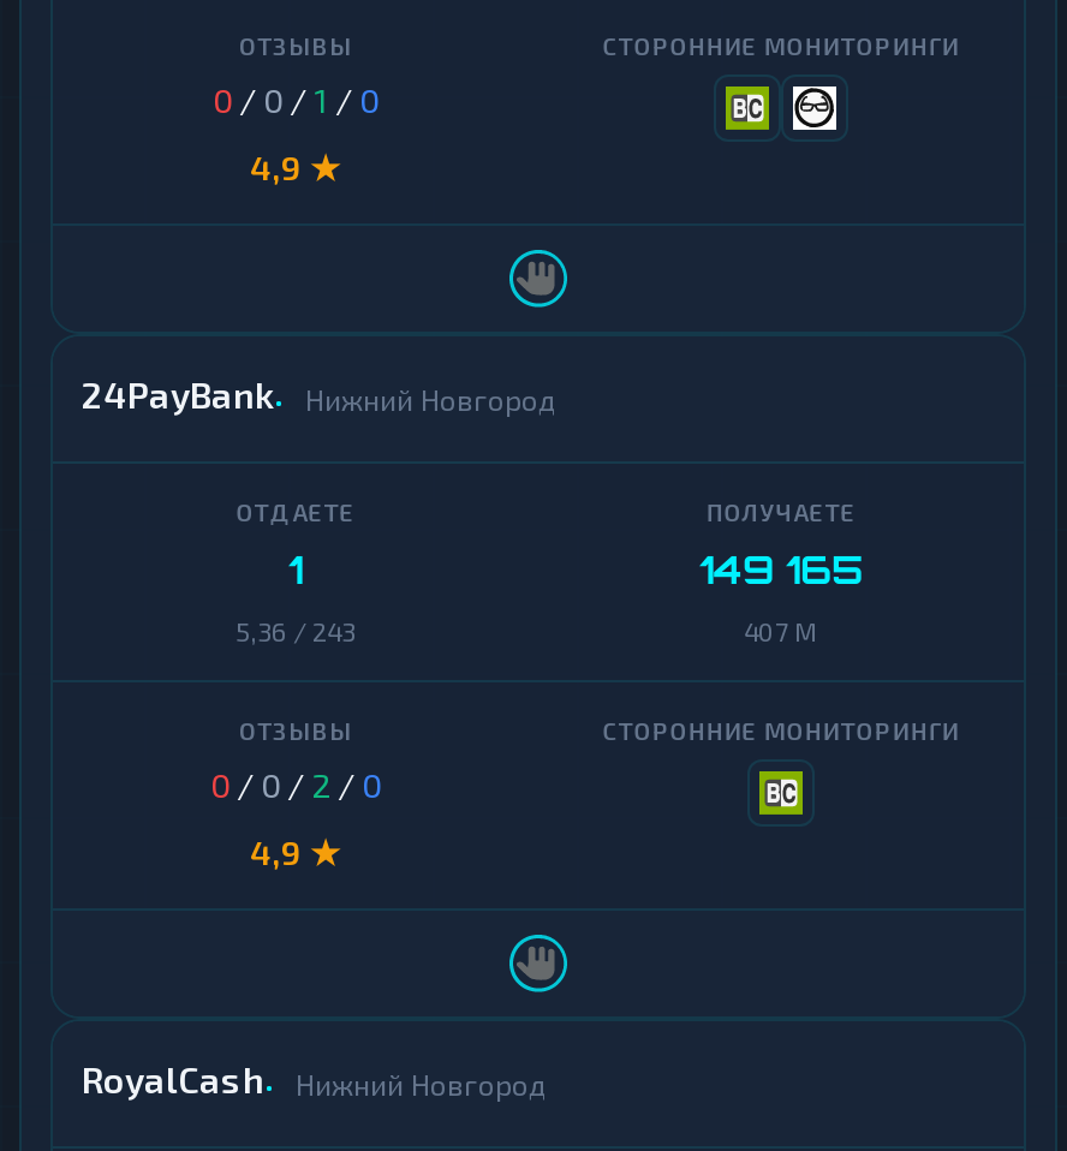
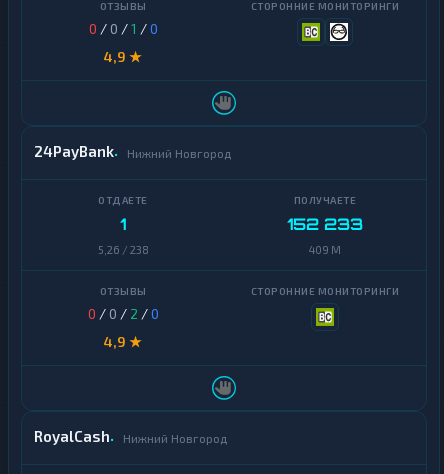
- 149 165
+ 152 233

- 5,36 / 243
+ 5,26 / 238

- 407 M
+ 409 M
